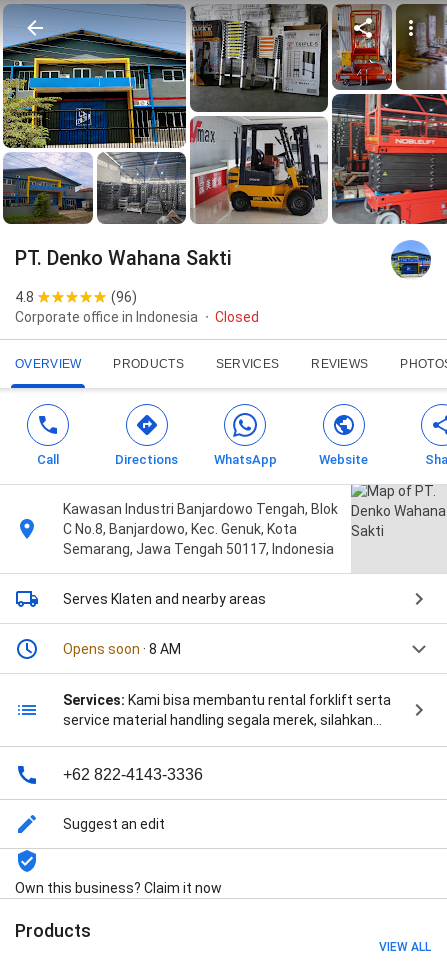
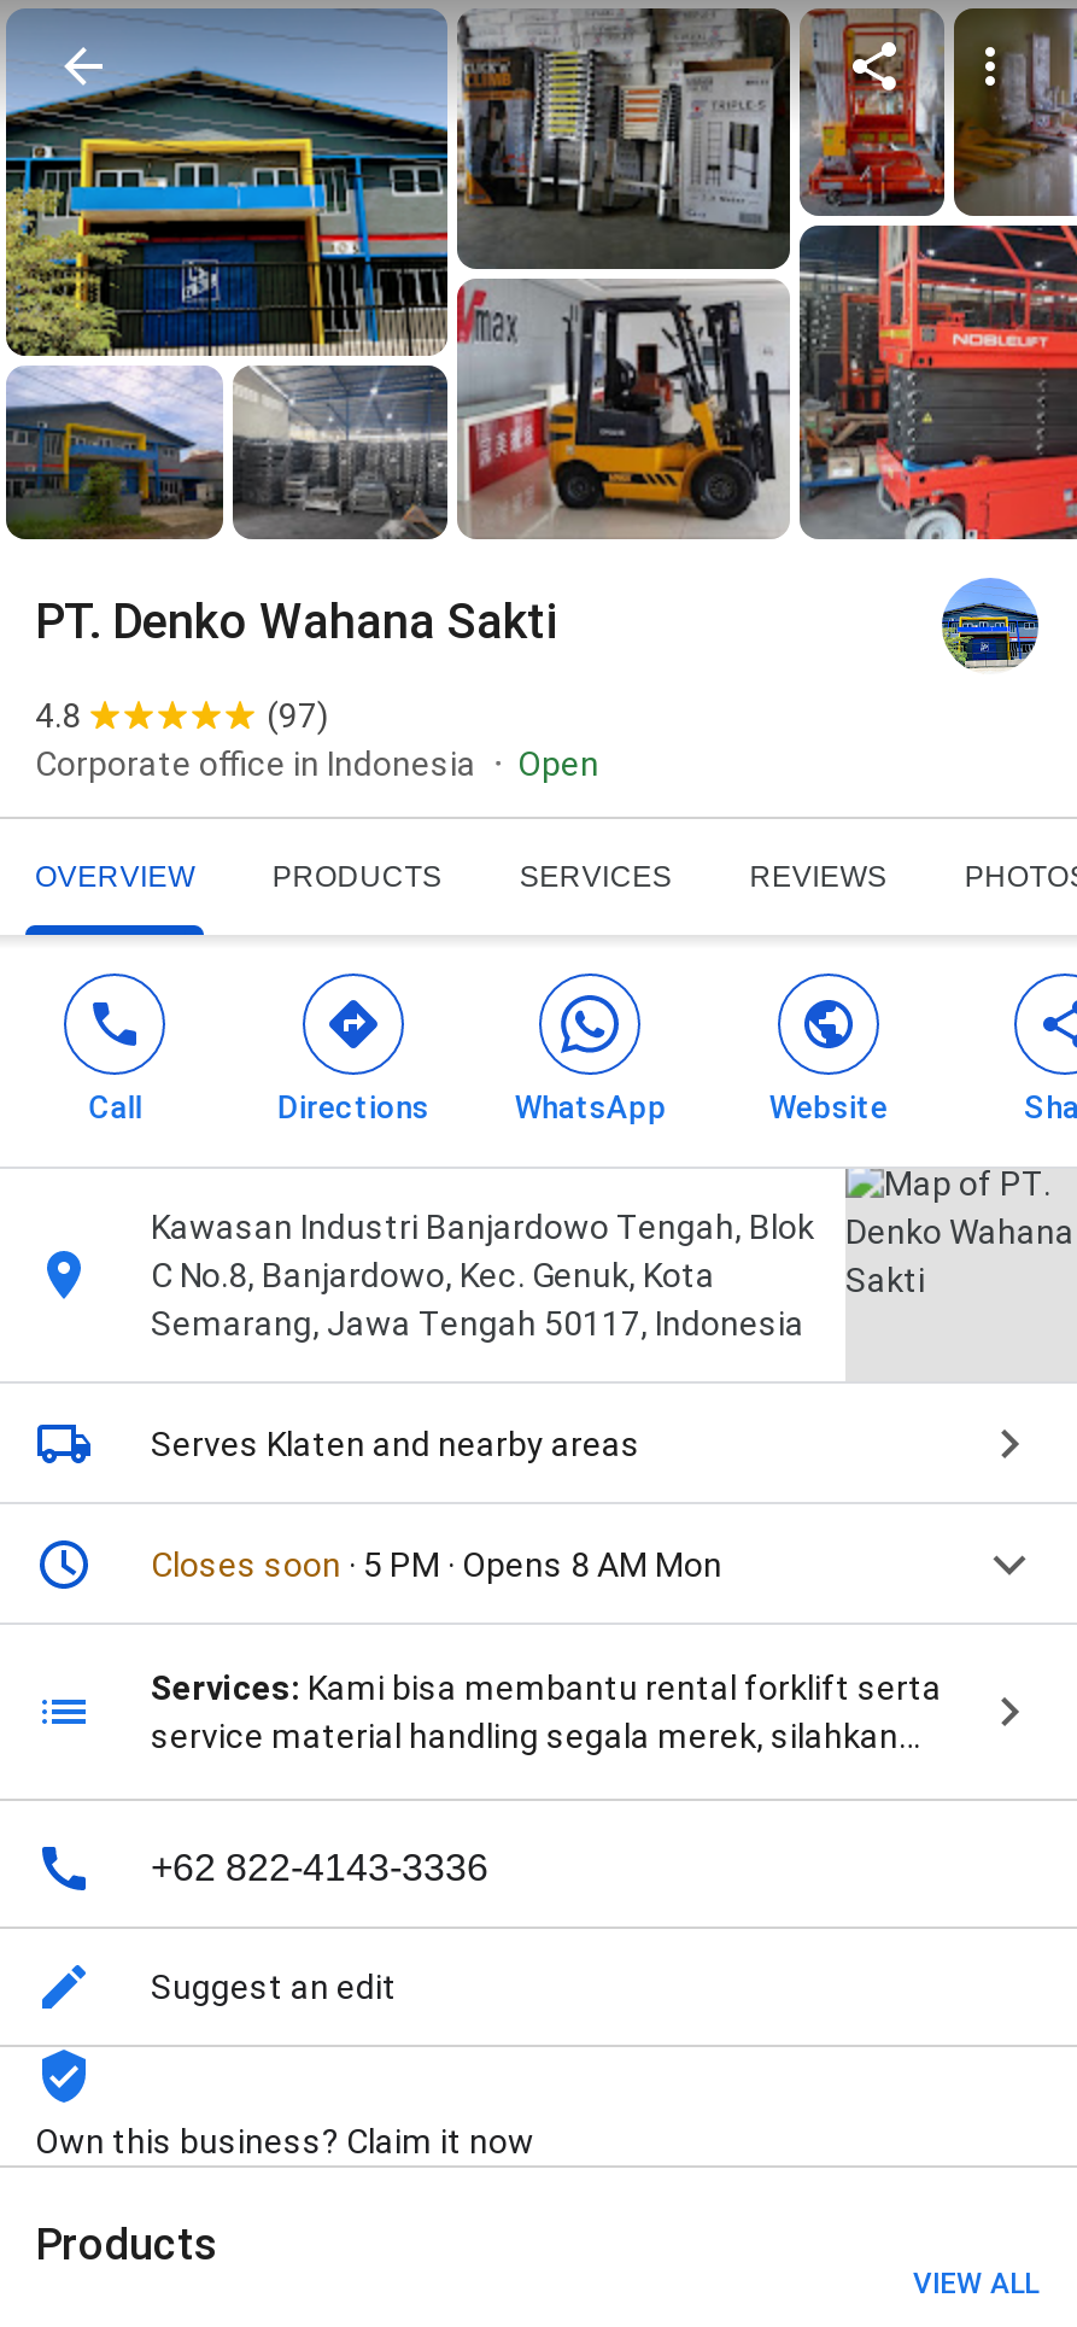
- (96)
+ (97)

- Closed
+ Open

- Opens soon · 8 AM
+ Closes soon · 5 PM · Opens 8 AM Mon
